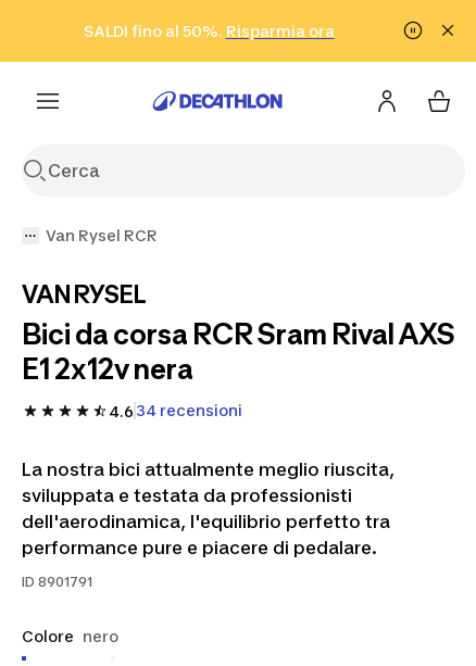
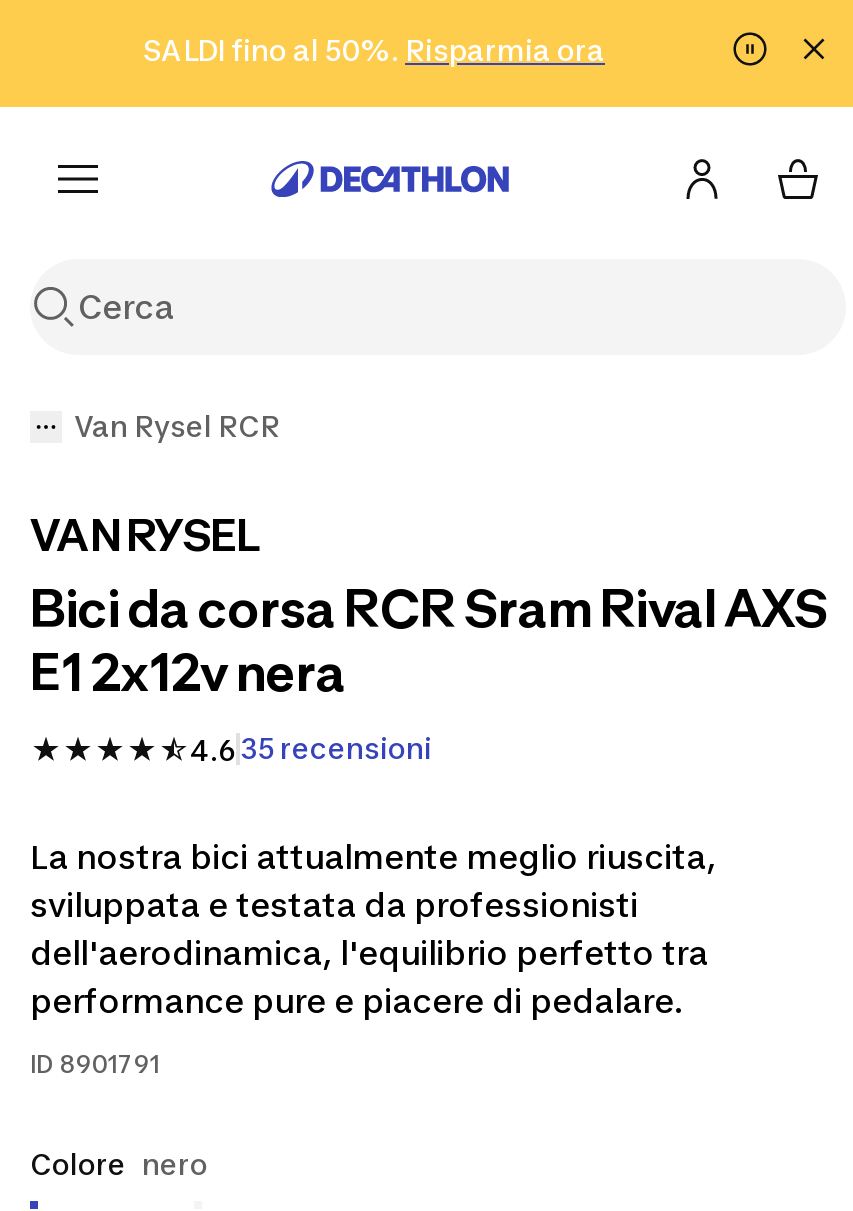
- 4.6 34 recensioni
+ 4.6 35 recensioni
